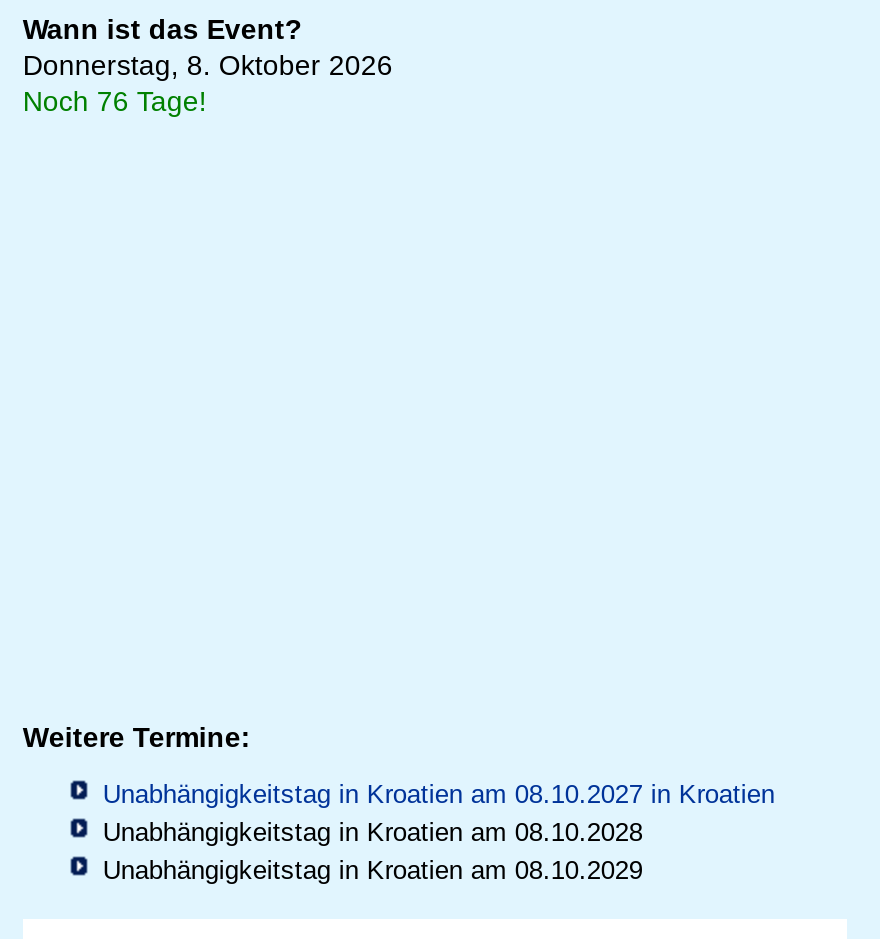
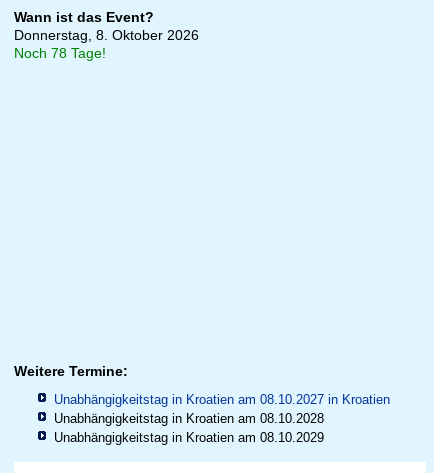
- Noch 76 Tage!
+ Noch 78 Tage!
